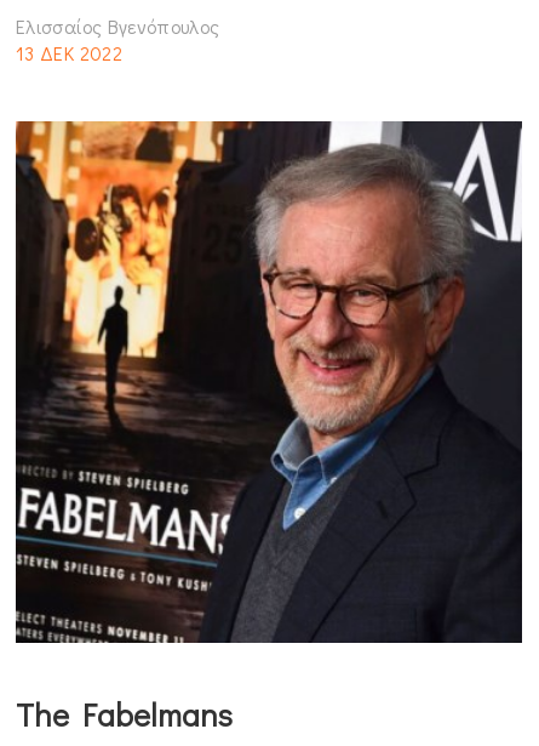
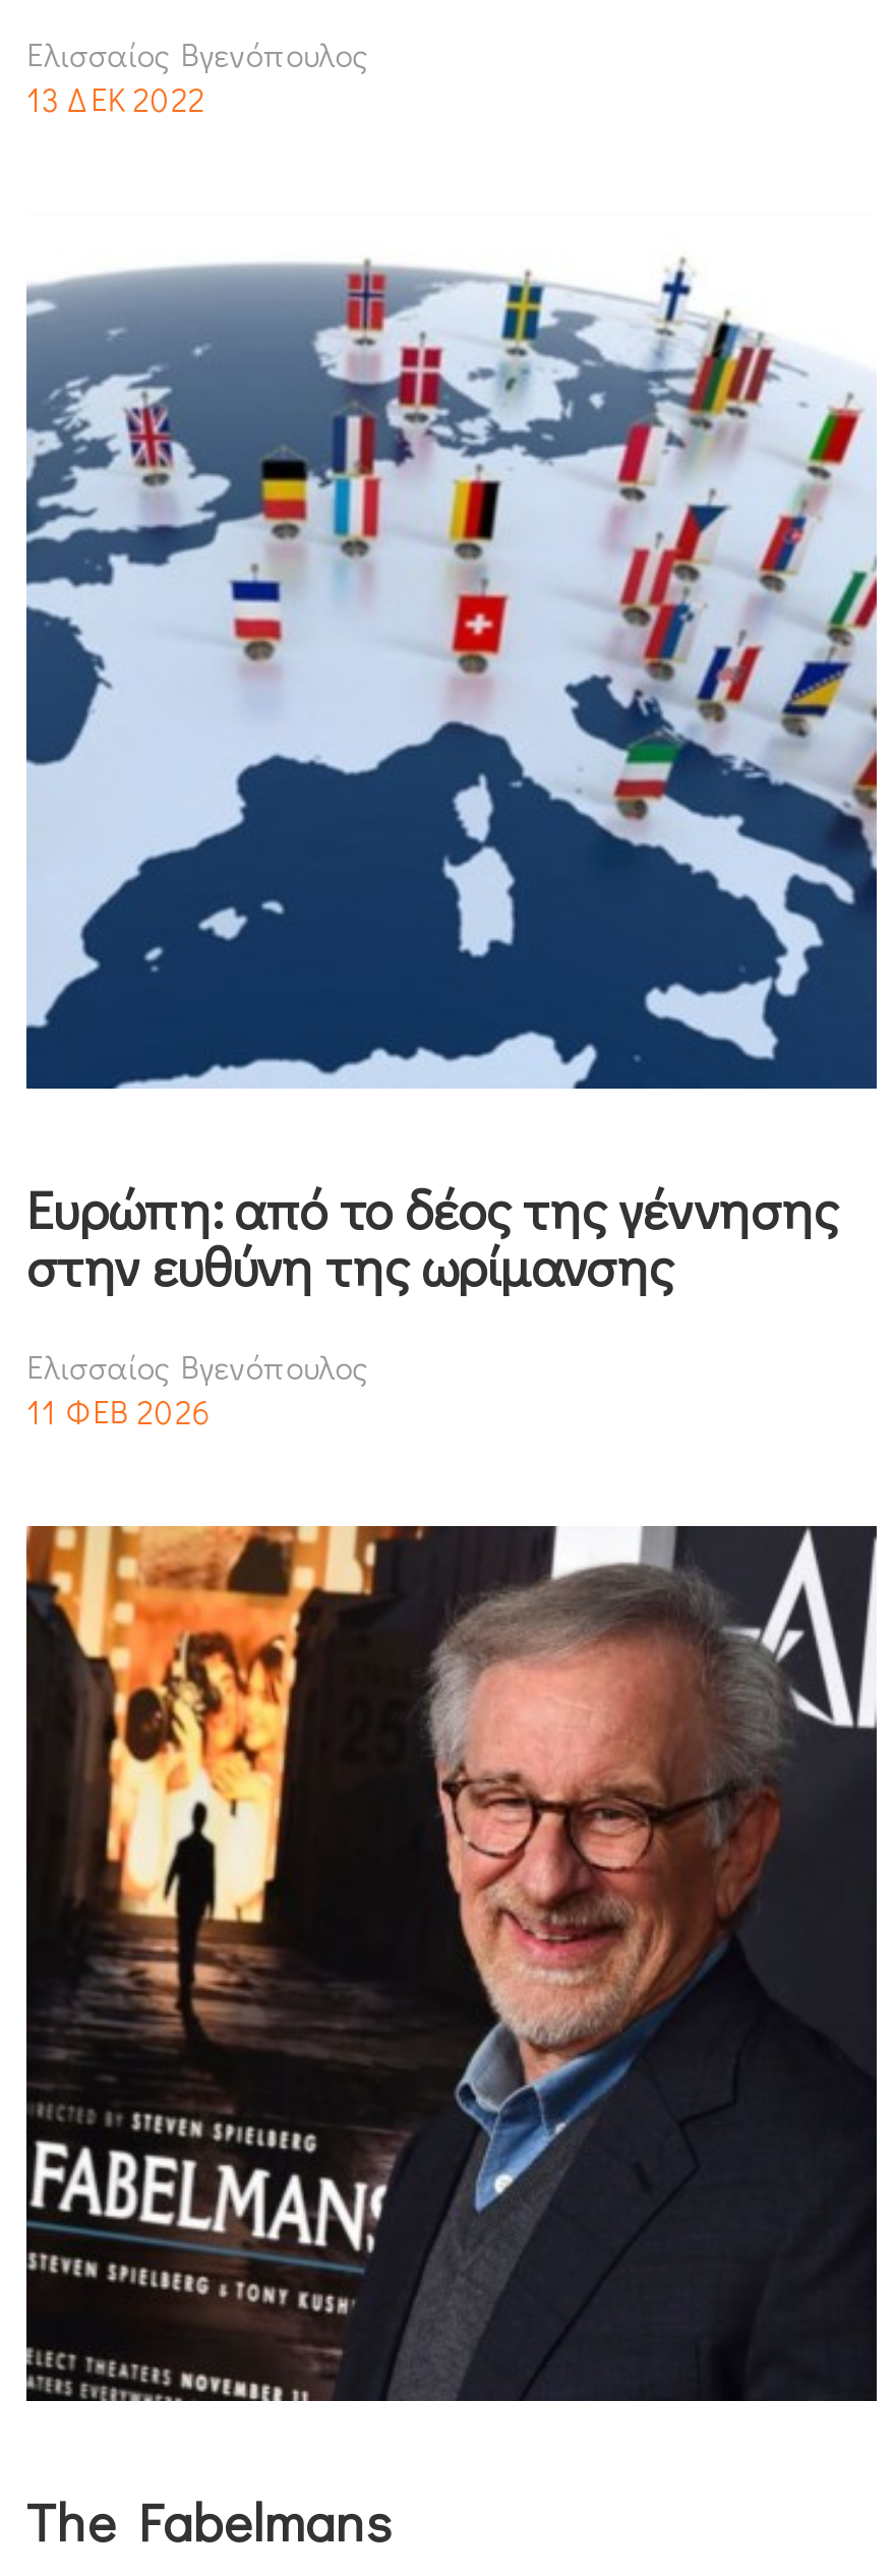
+ [image]

+ Ευρώπη: από το δέος της γέννησης
+ στην ευθύνη της ωρίμανσης
+ Ελισσαίος Βγενόπουλος
+ 11 ΦΕΒ 2026
